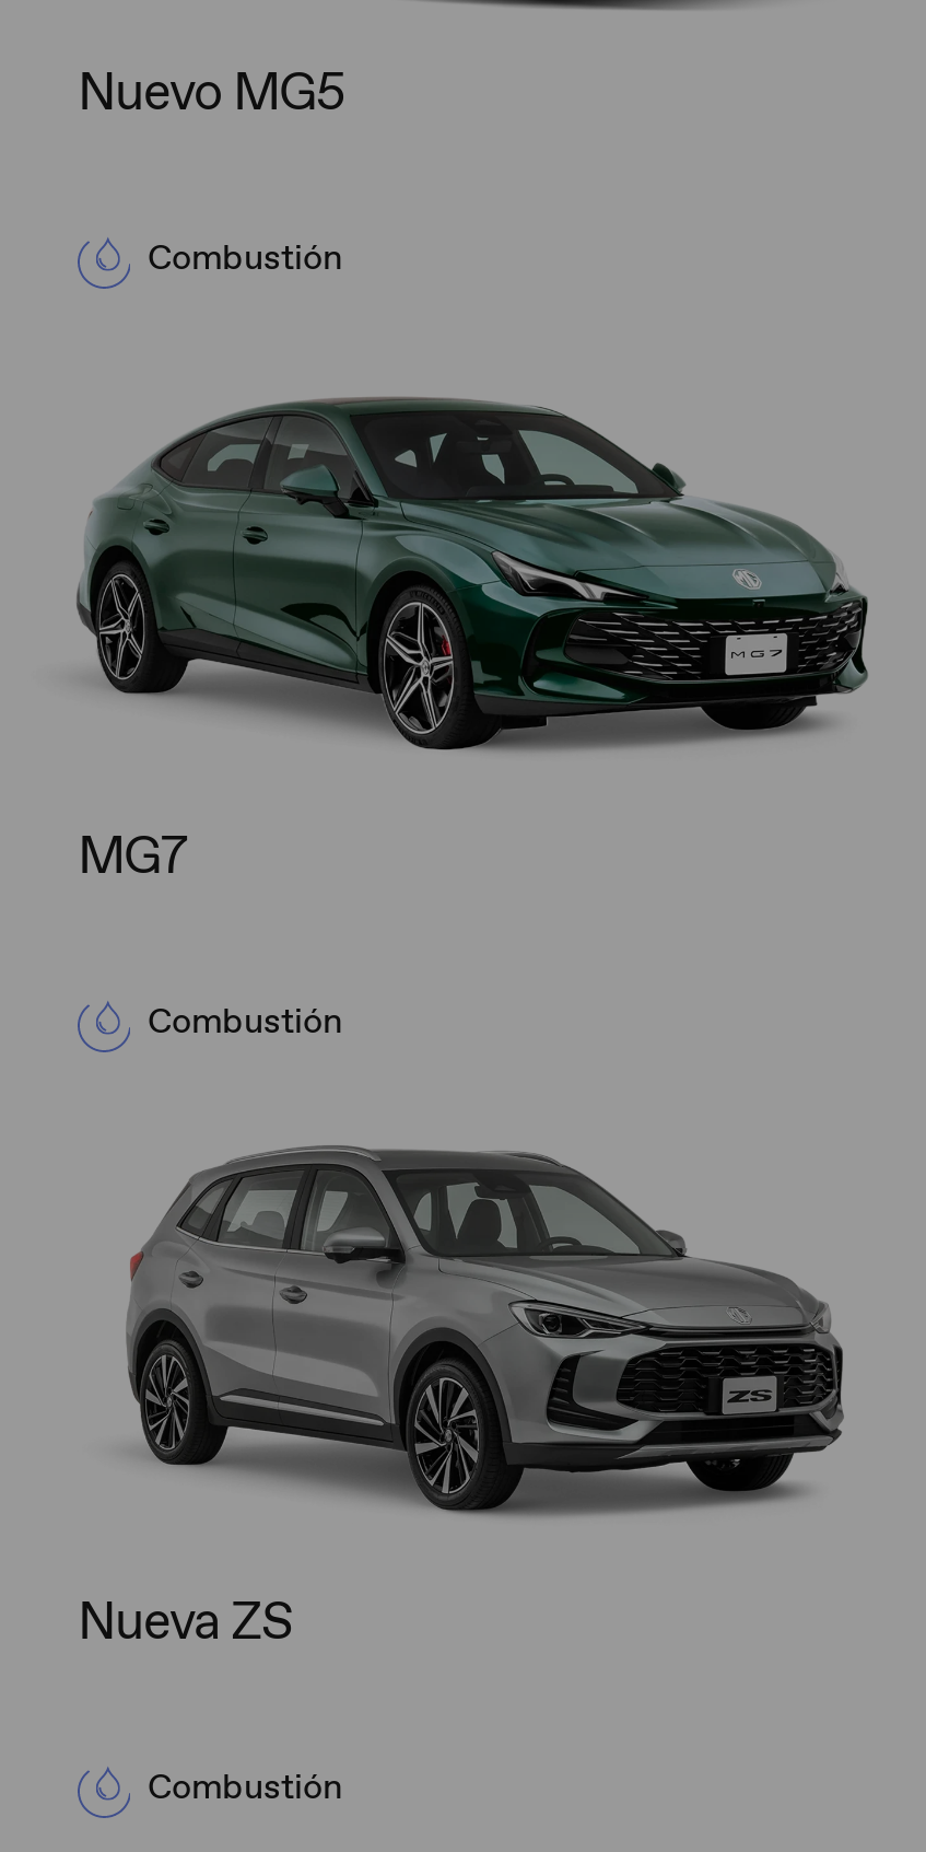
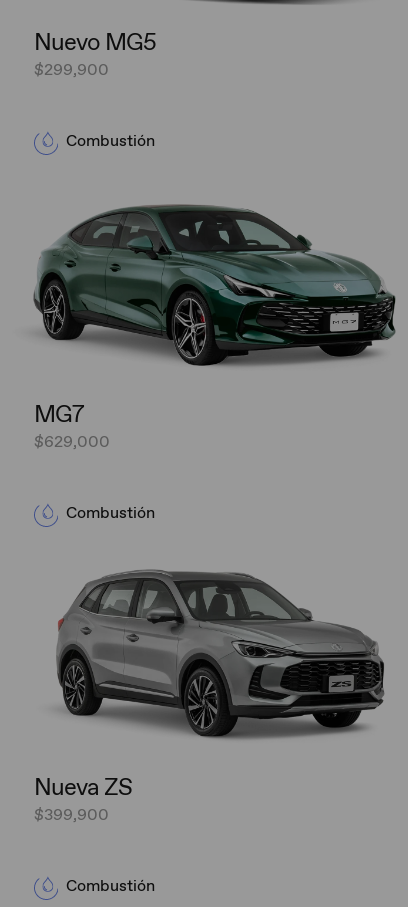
+ $299,900

+ $629,000

+ $399,900
